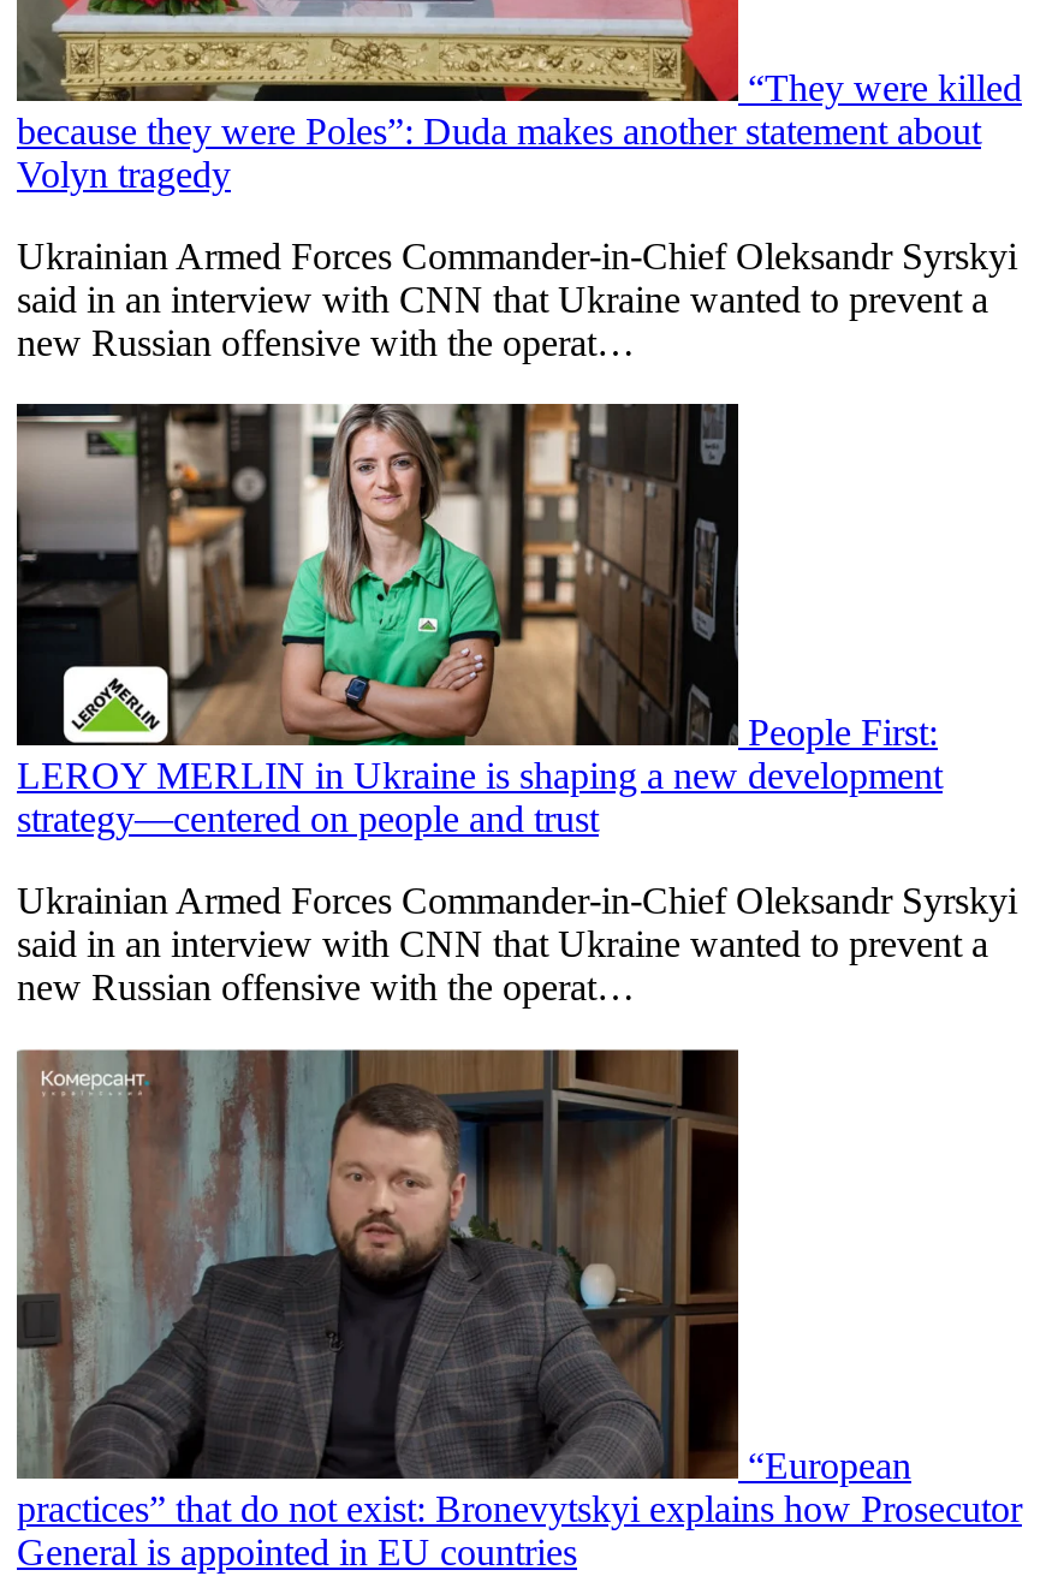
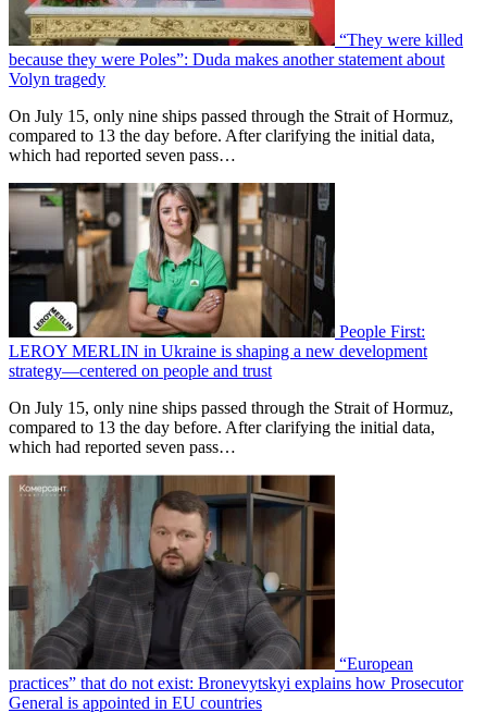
- Ukrainian Armed Forces Commander-in-Chief Oleksandr Syrskyi
- said in an interview with CNN that Ukraine wanted to prevent a
- new Russian offensive with the operat…
+ On July 15, only nine ships passed through the Strait of Hormuz,
+ compared to 13 the day before. After clarifying the initial data,
+ which had reported seven pass…

- Ukrainian Armed Forces Commander-in-Chief Oleksandr Syrskyi
- said in an interview with CNN that Ukraine wanted to prevent a
- new Russian offensive with the operat…
+ On July 15, only nine ships passed through the Strait of Hormuz,
+ compared to 13 the day before. After clarifying the initial data,
+ which had reported seven pass…
